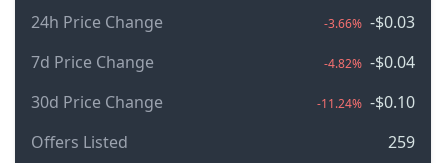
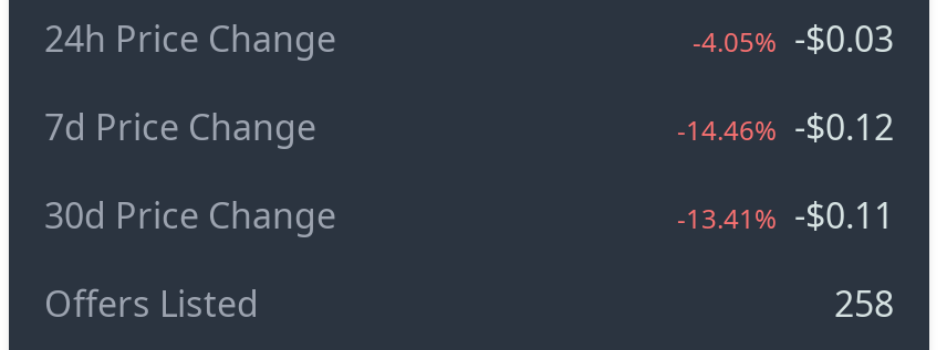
- -3.66% -$0.03
+ -4.05% -$0.03

- -4.82% -$0.04
+ -14.46% -$0.12

- -11.24% -$0.10
+ -13.41% -$0.11

- 259
+ 258
